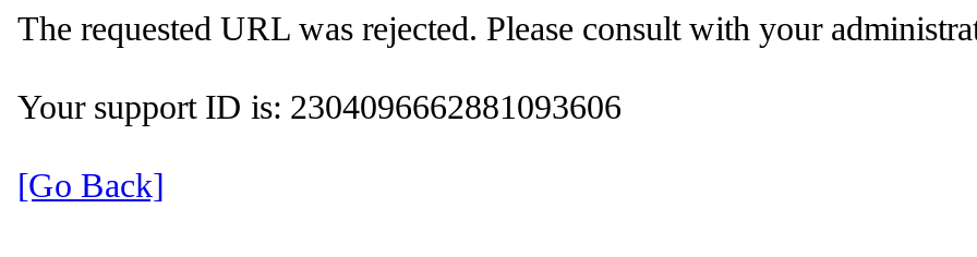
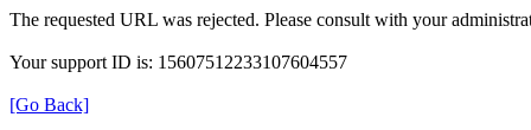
- Your support ID is: 2304096662881093606
+ Your support ID is: 15607512233107604557
